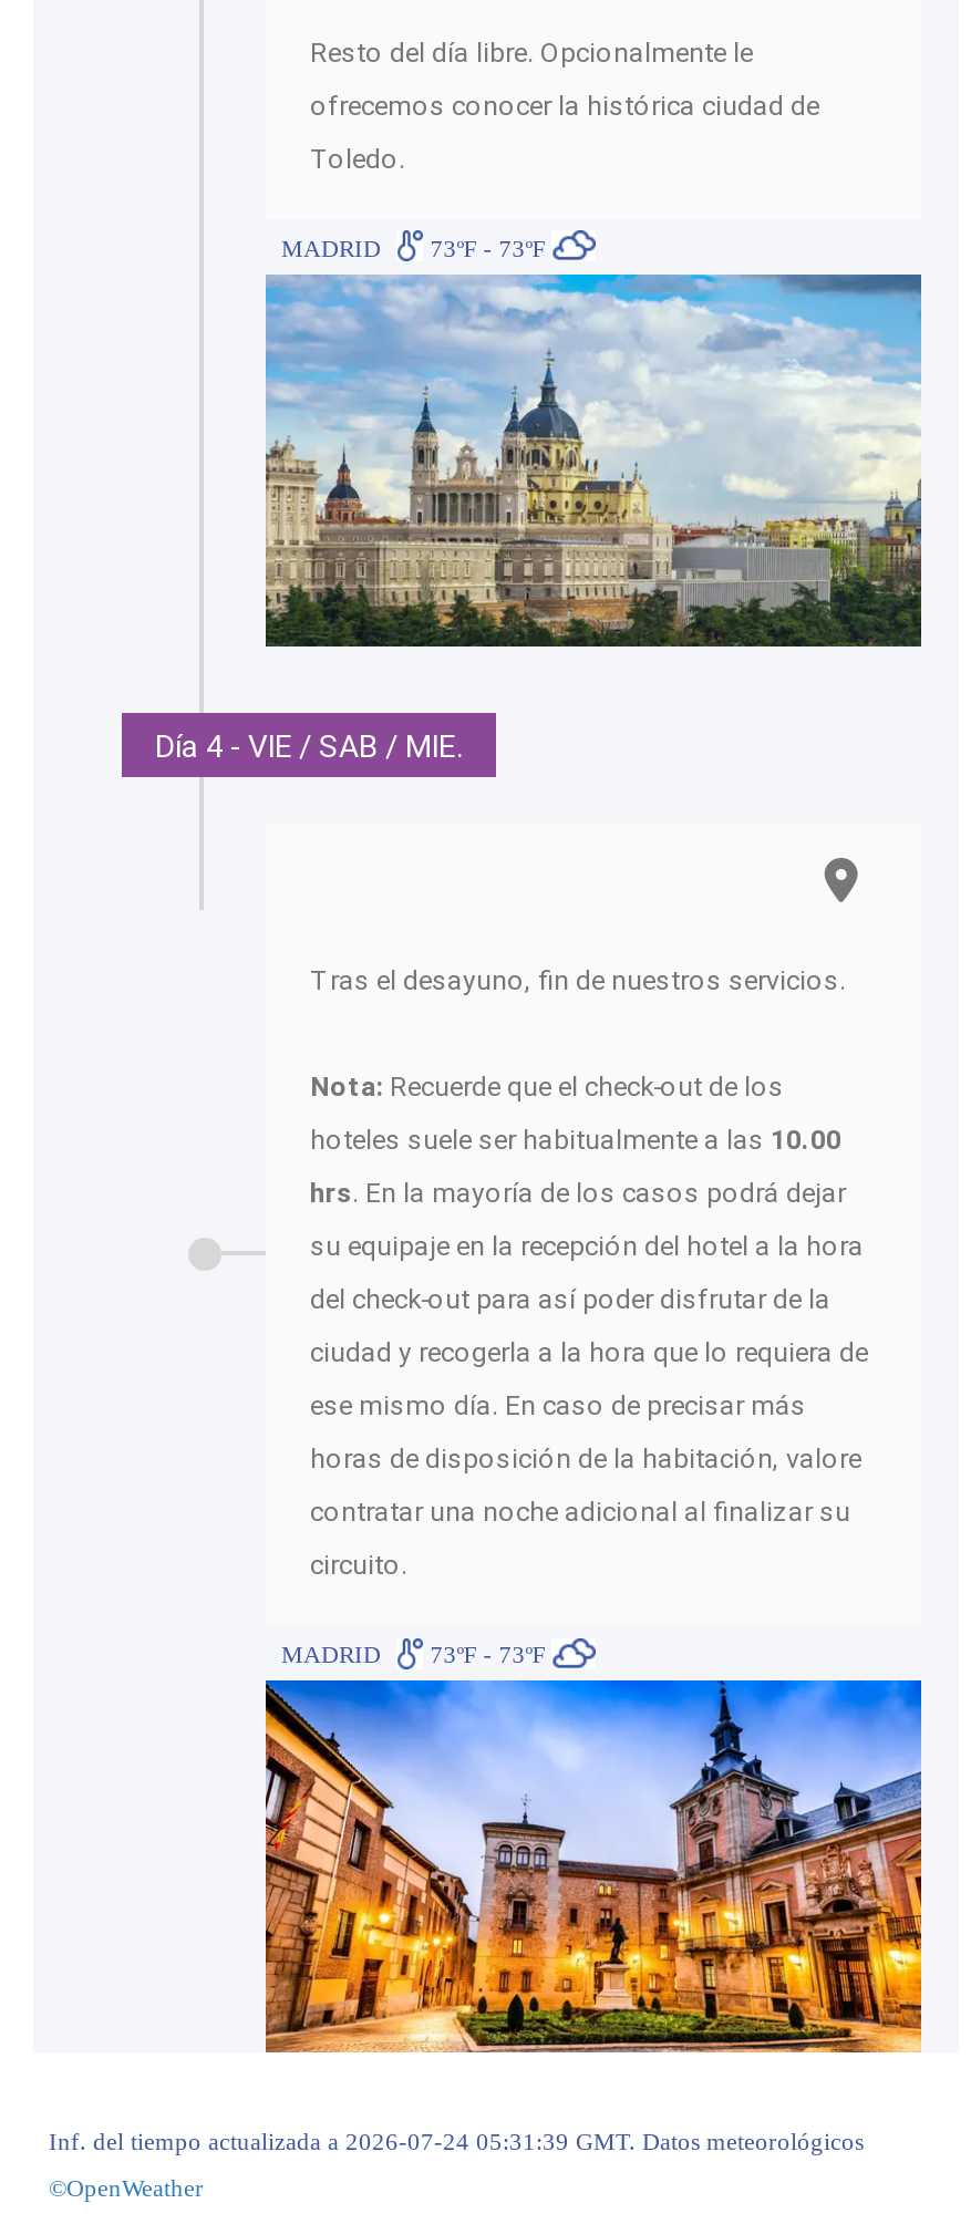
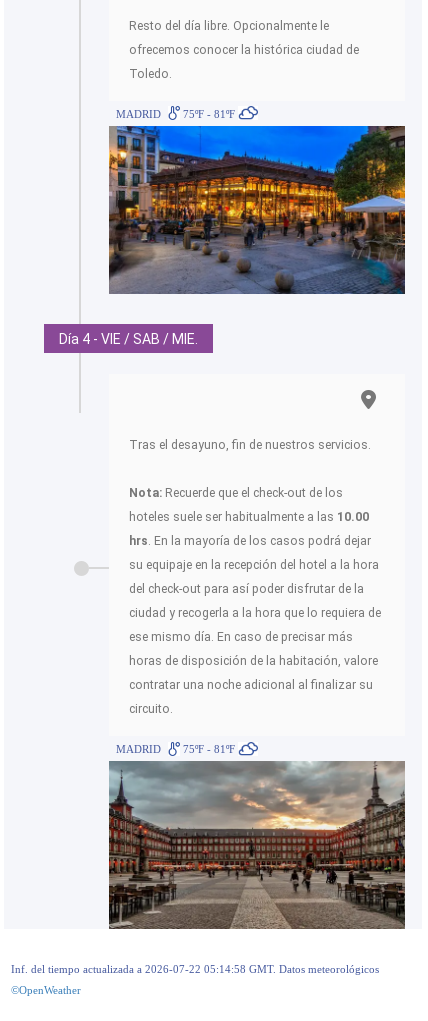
- MADRID 73ºF - 73ºF
+ MADRID 75ºF - 81ºF

- [image]
+ [image]

- MADRID 73ºF - 73ºF
+ MADRID 75ºF - 81ºF

- [image]
- Inf. del tiempo actualizada a 2026-07-24 05:31:39 GMT. Datos meteorológicos
+ [image]
+ Inf. del tiempo actualizada a 2026-07-22 05:14:58 GMT. Datos meteorológicos
